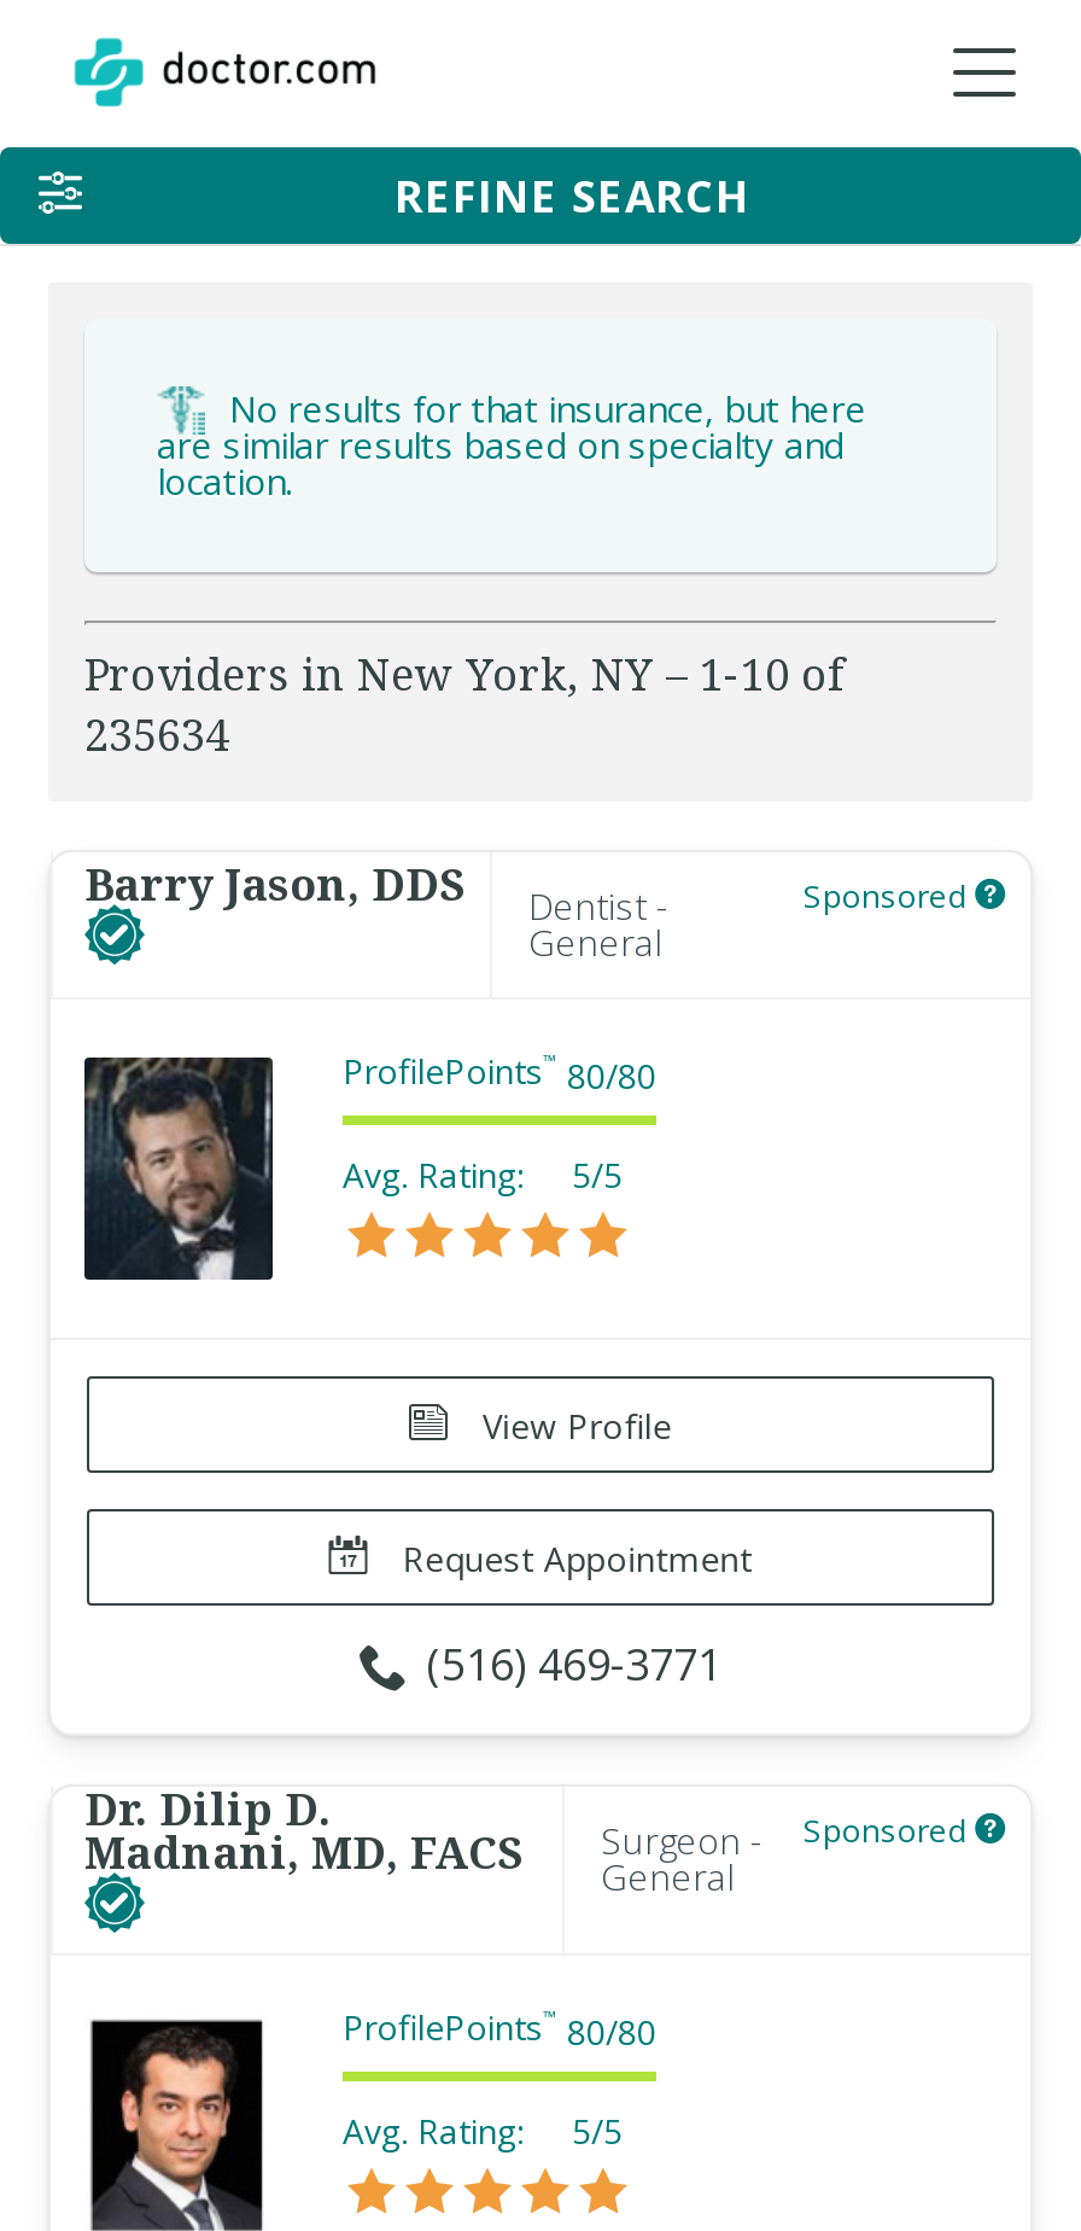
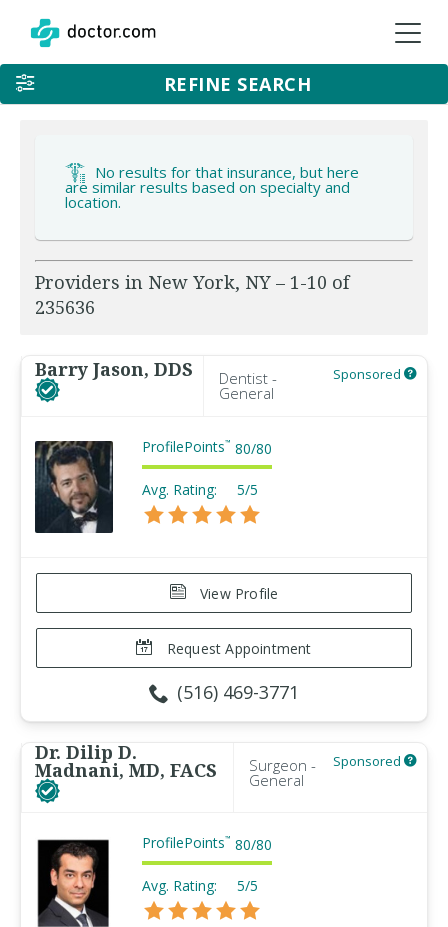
- 235634
+ 235636
